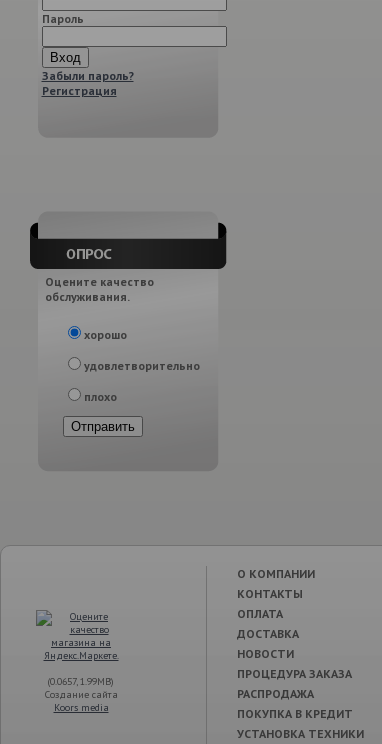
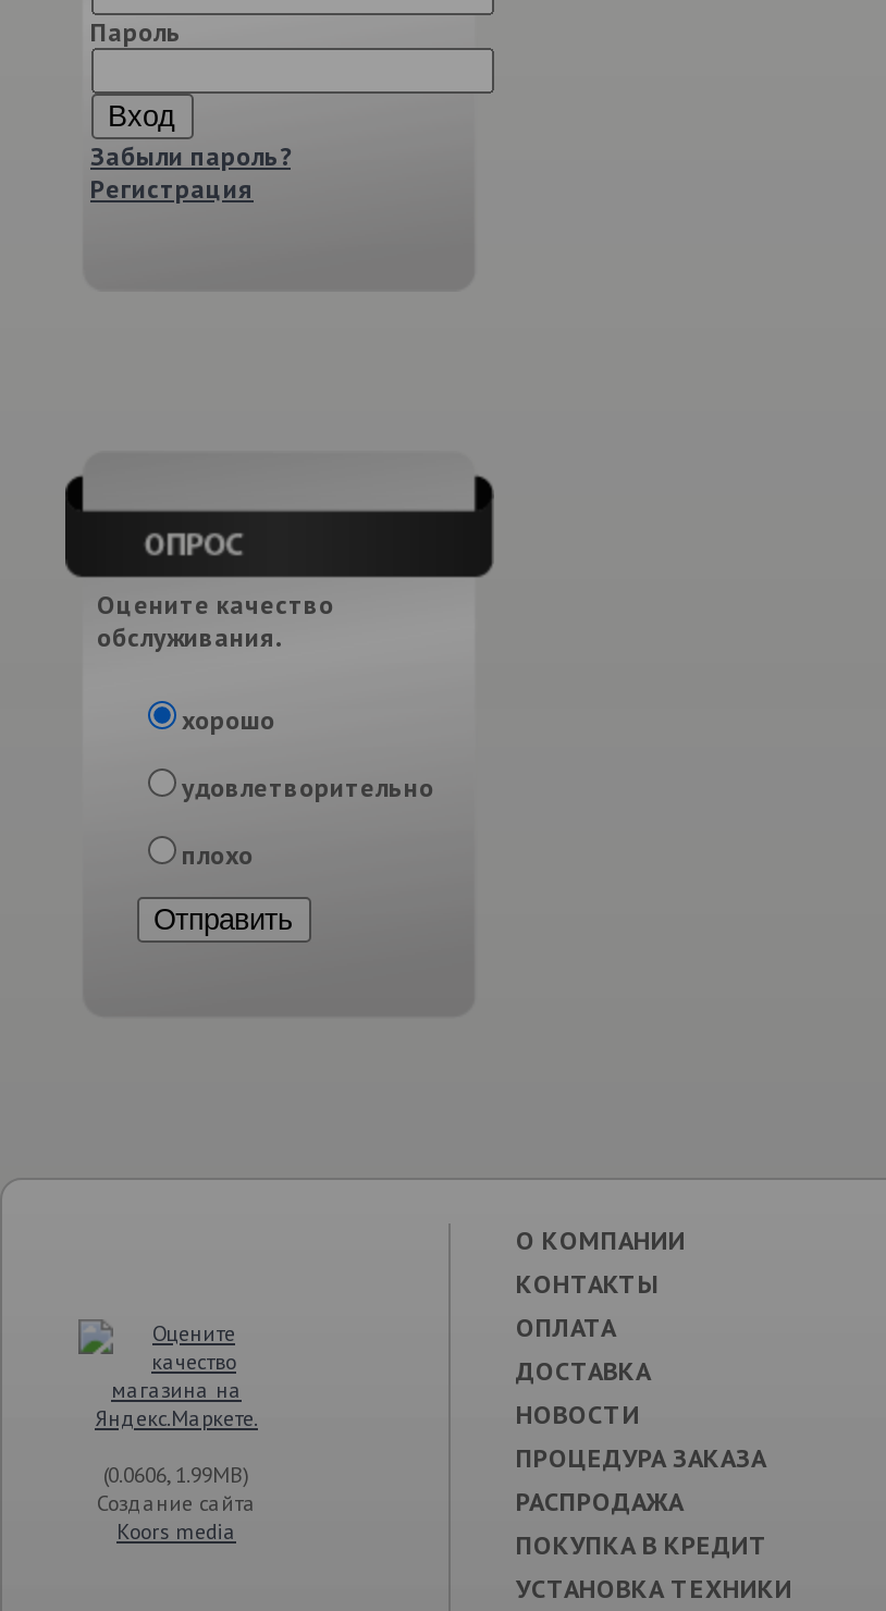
- (0.0657, 1.99MB)
+ (0.0606, 1.99MB)
